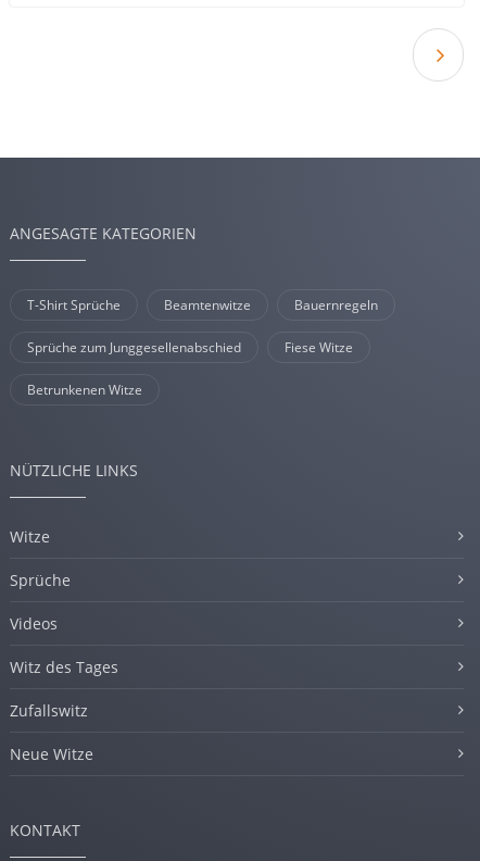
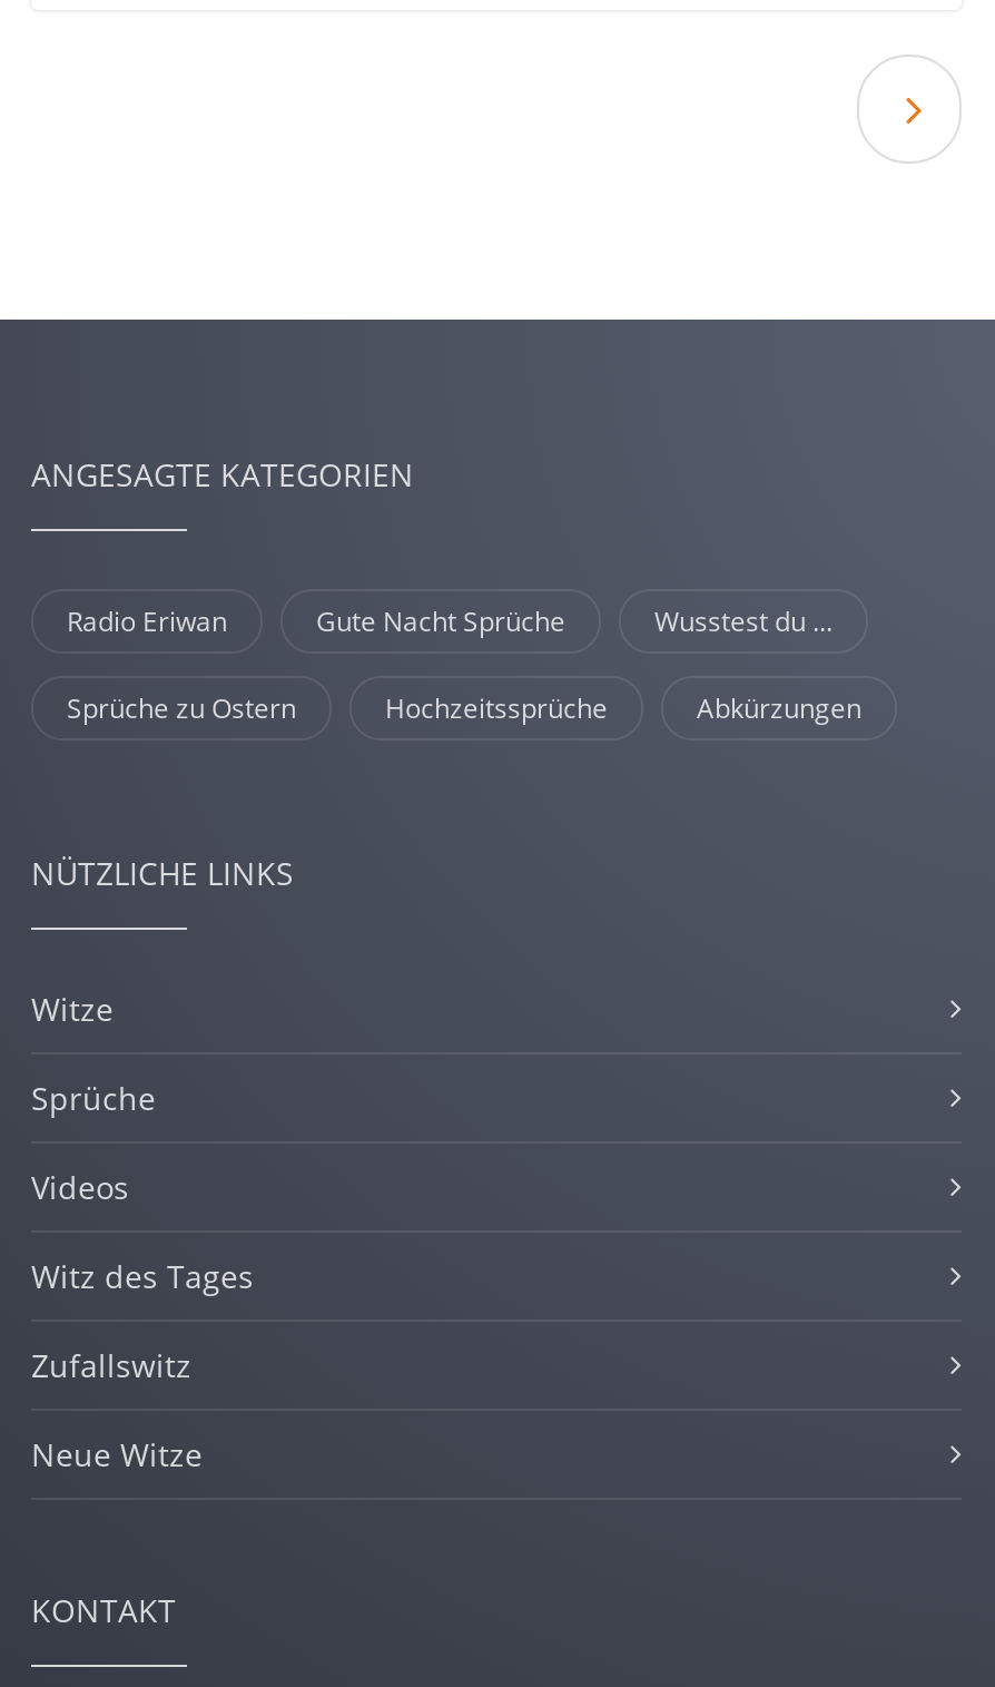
- T-Shirt Sprüche
- Beamtenwitze
- Bauernregeln
- Sprüche zum Junggesellenabschied
- Fiese Witze
- Betrunkenen Witze
+ Radio Eriwan
+ Gute Nacht Sprüche
+ Wusstest du ...
+ Sprüche zu Ostern
+ Hochzeitssprüche
+ Abkürzungen
